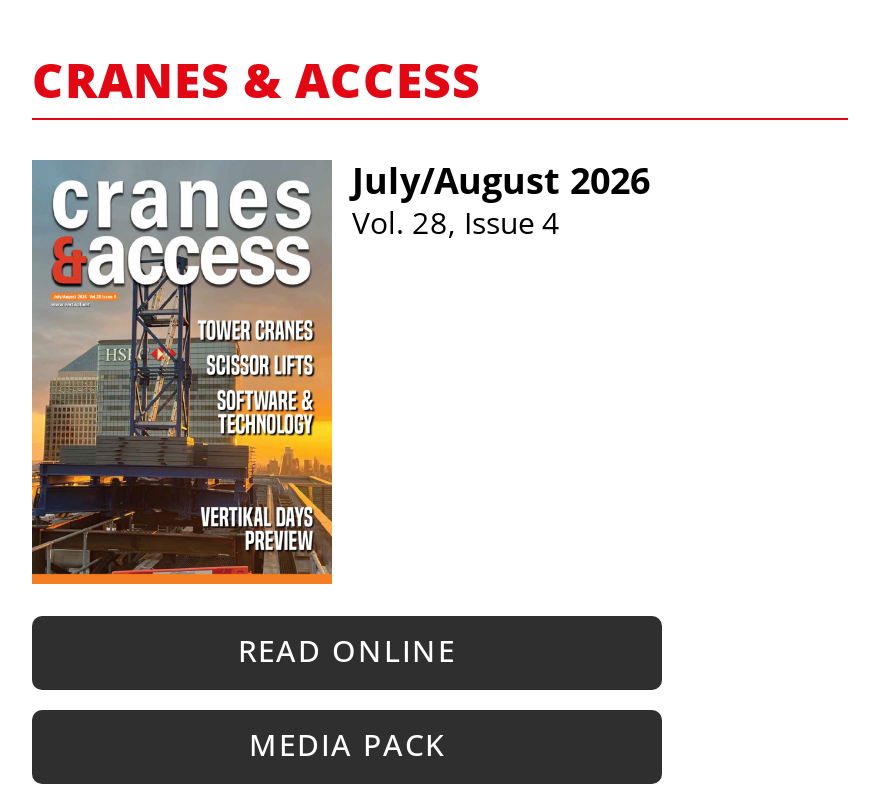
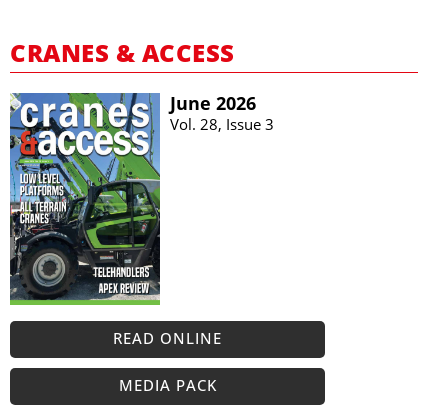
- [image]
- July/August 2026
- Vol. 28, Issue 4
+ [image]
+ June 2026
+ Vol. 28, Issue 3
